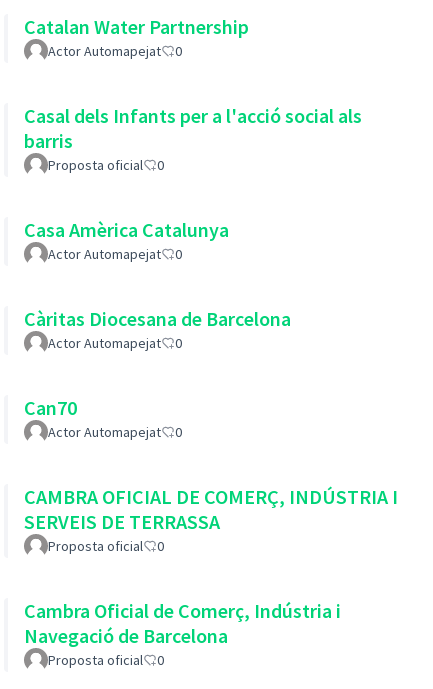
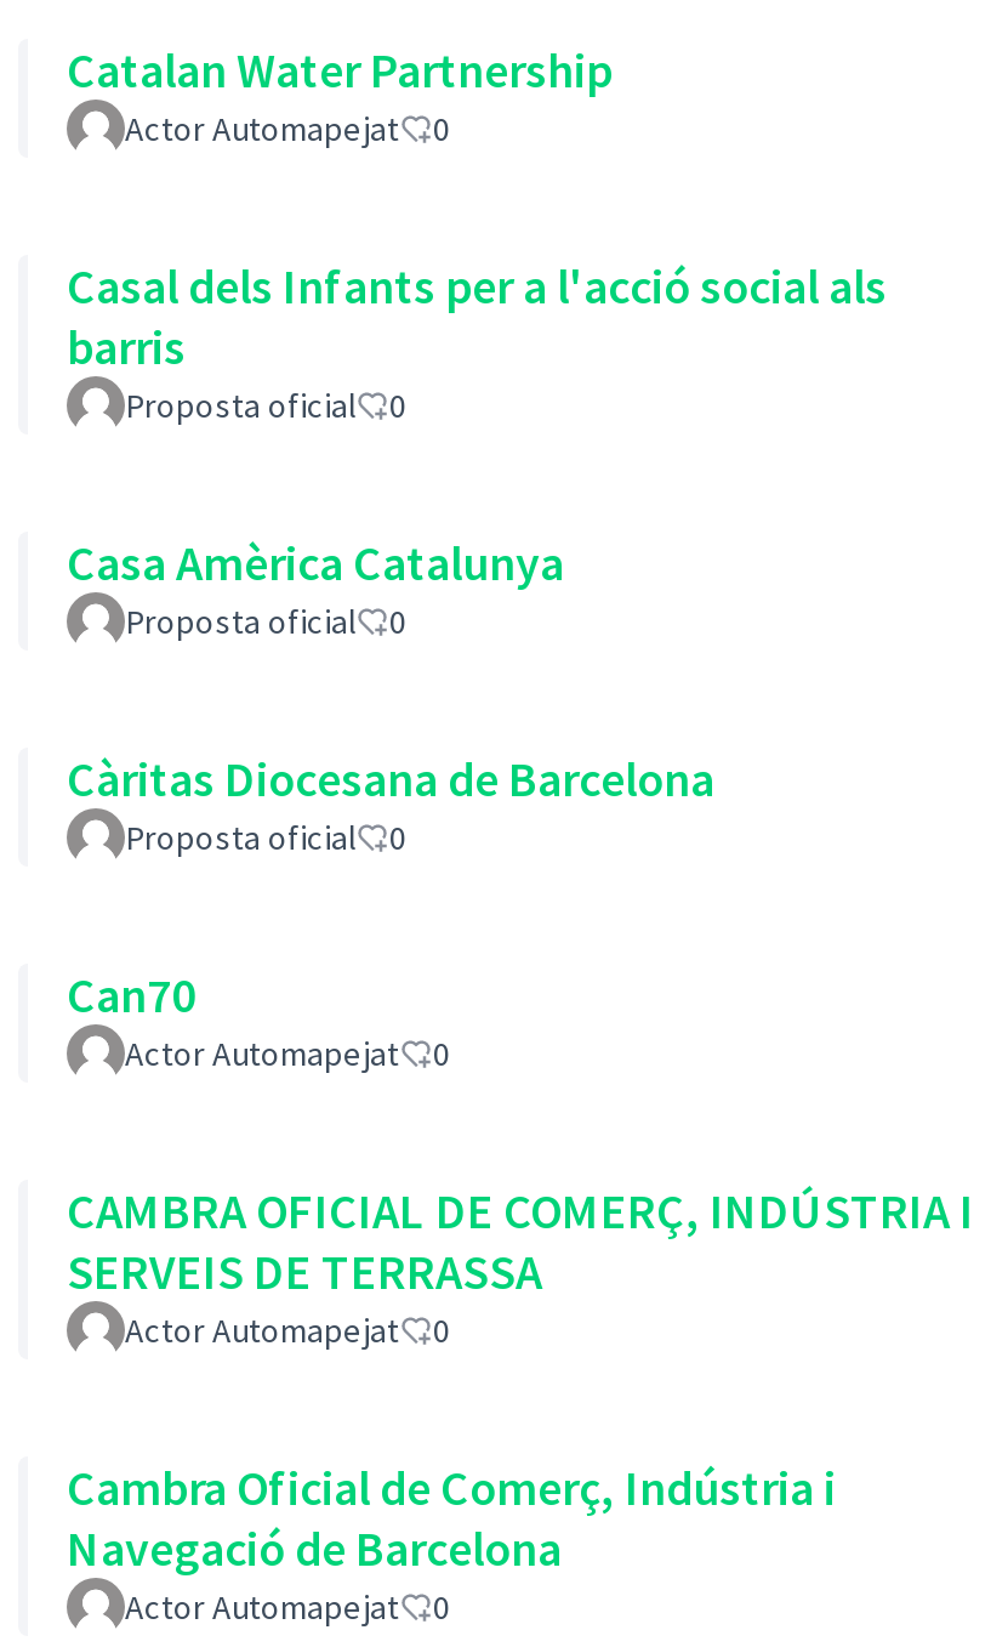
- Actor Automapejat
+ Proposta oficial

- Actor Automapejat
+ Proposta oficial

- Proposta oficial
+ Actor Automapejat

- Proposta oficial
+ Actor Automapejat
